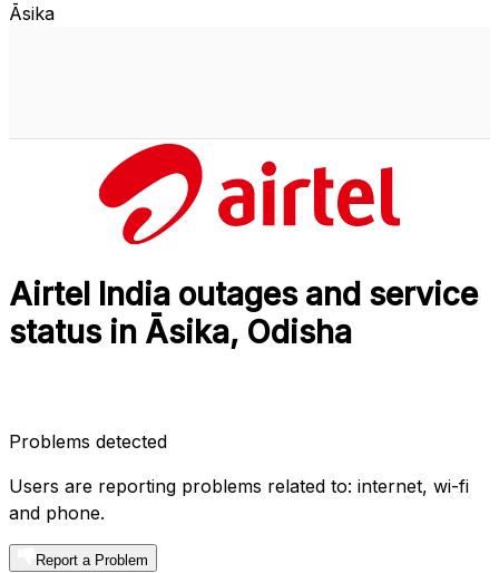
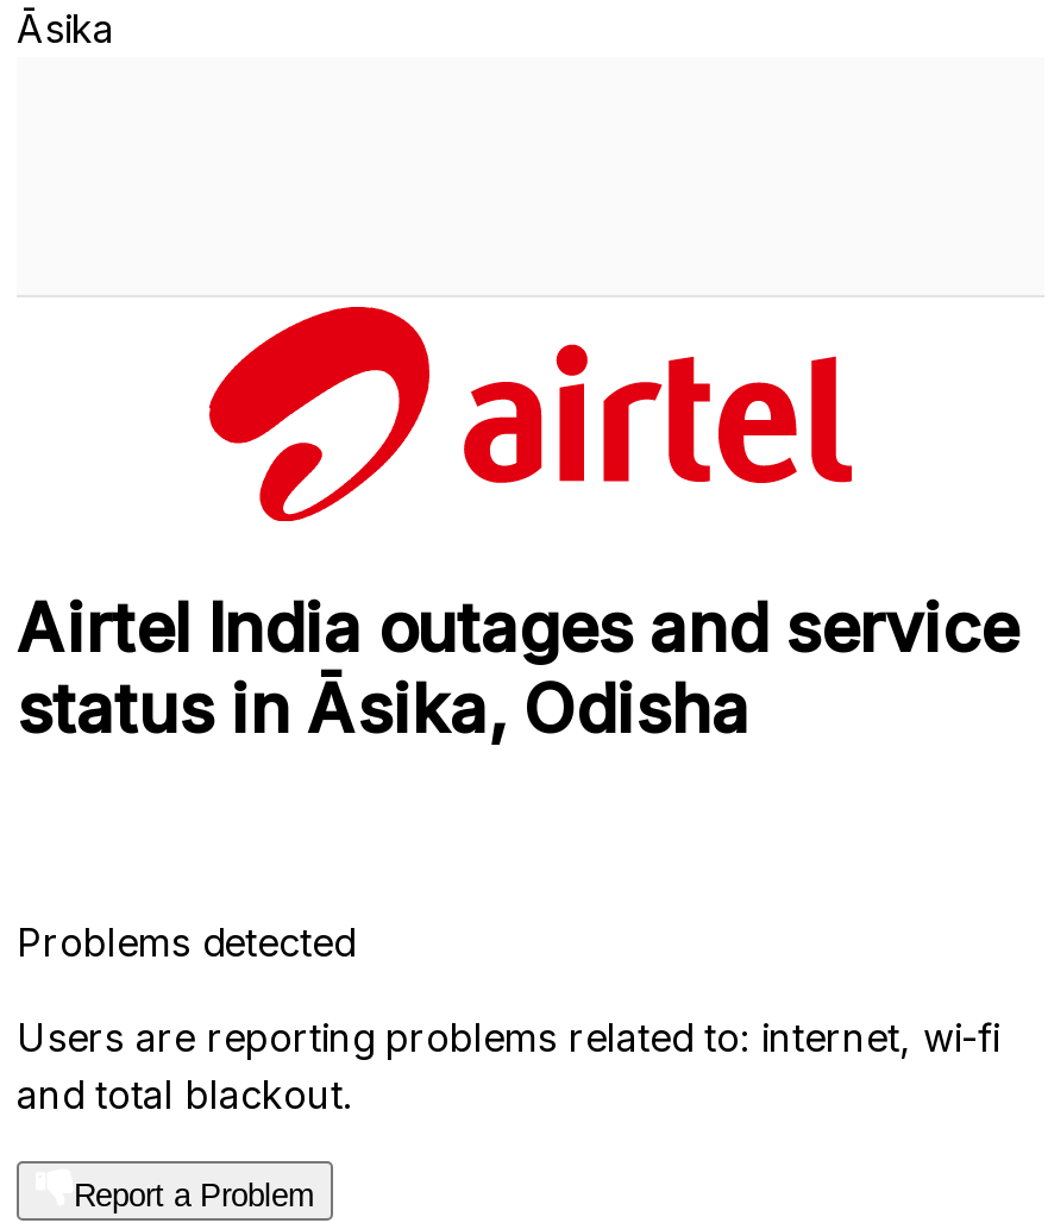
- and phone.
+ and total blackout.
